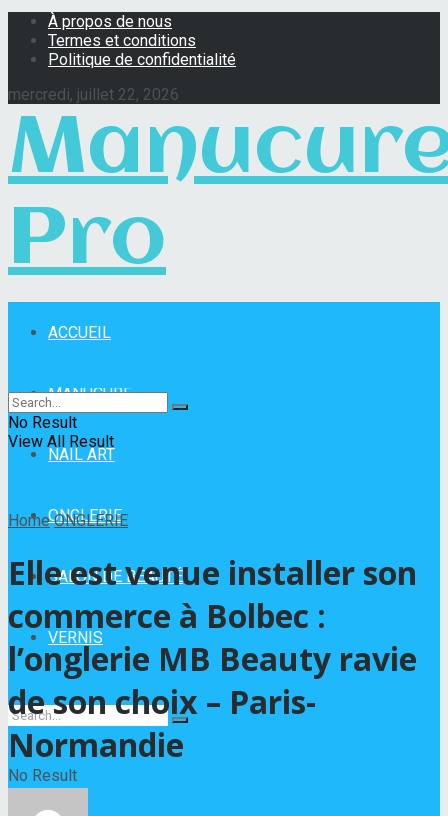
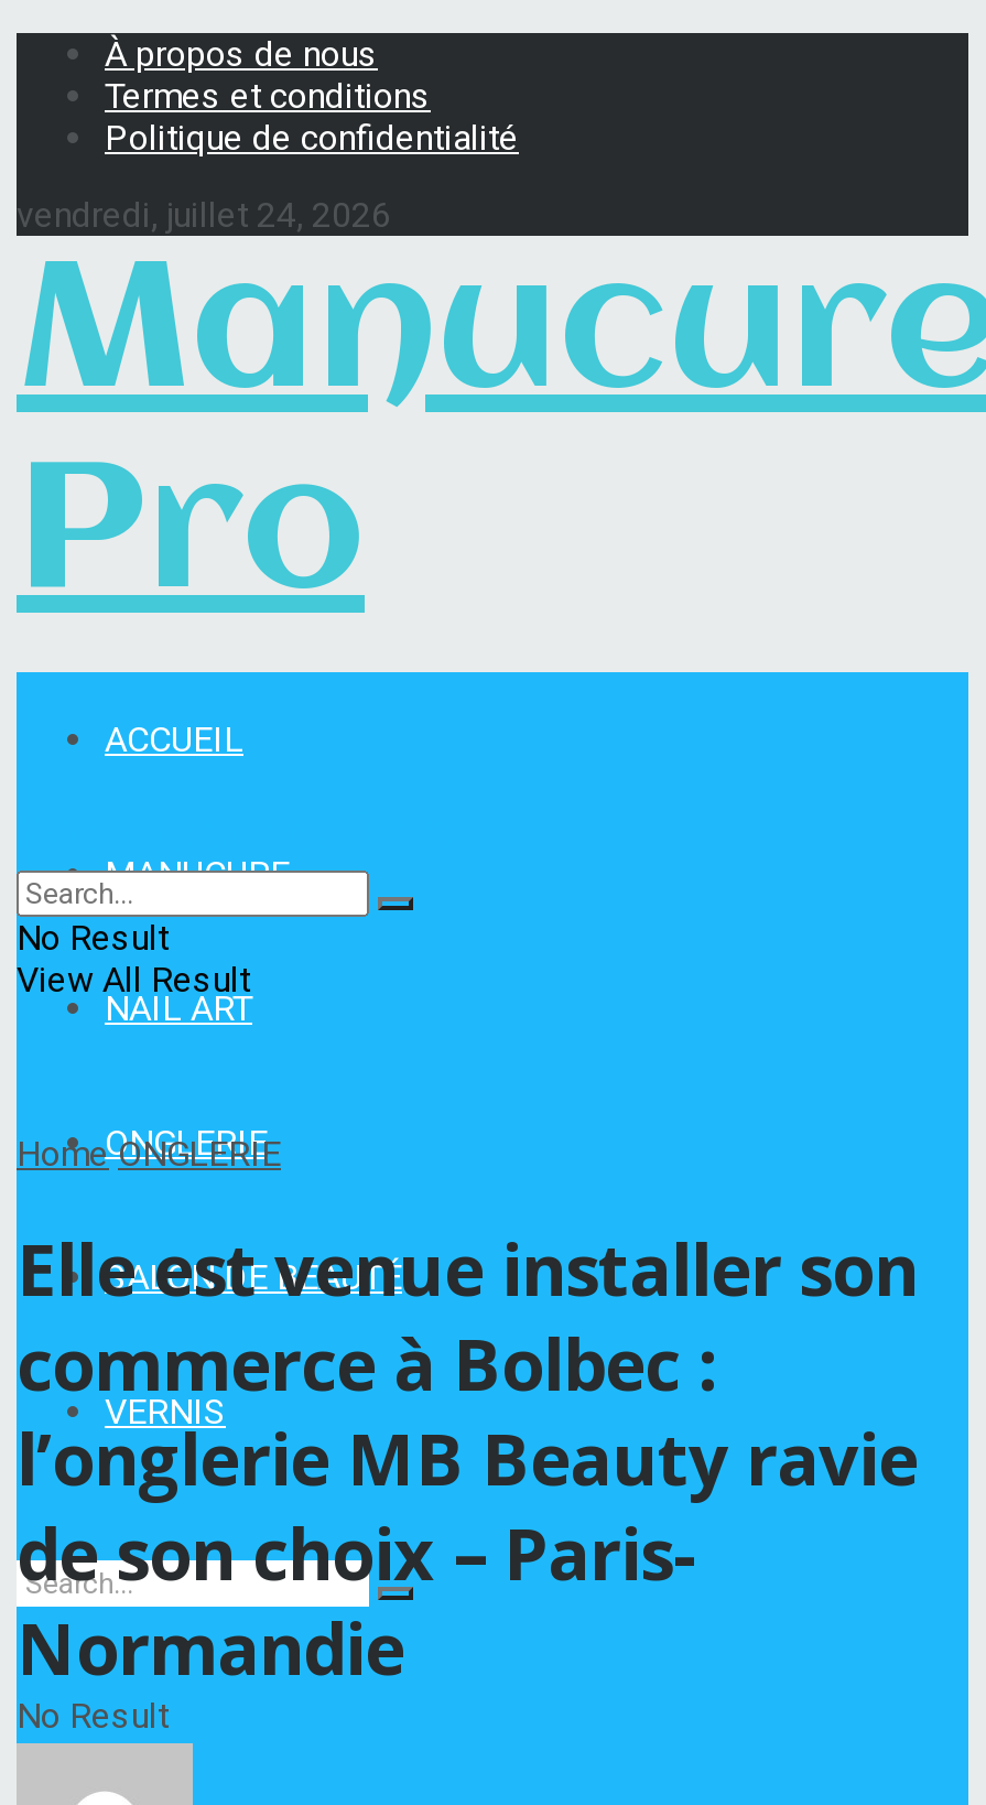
- mercredi, juillet 22, 2026
+ vendredi, juillet 24, 2026
